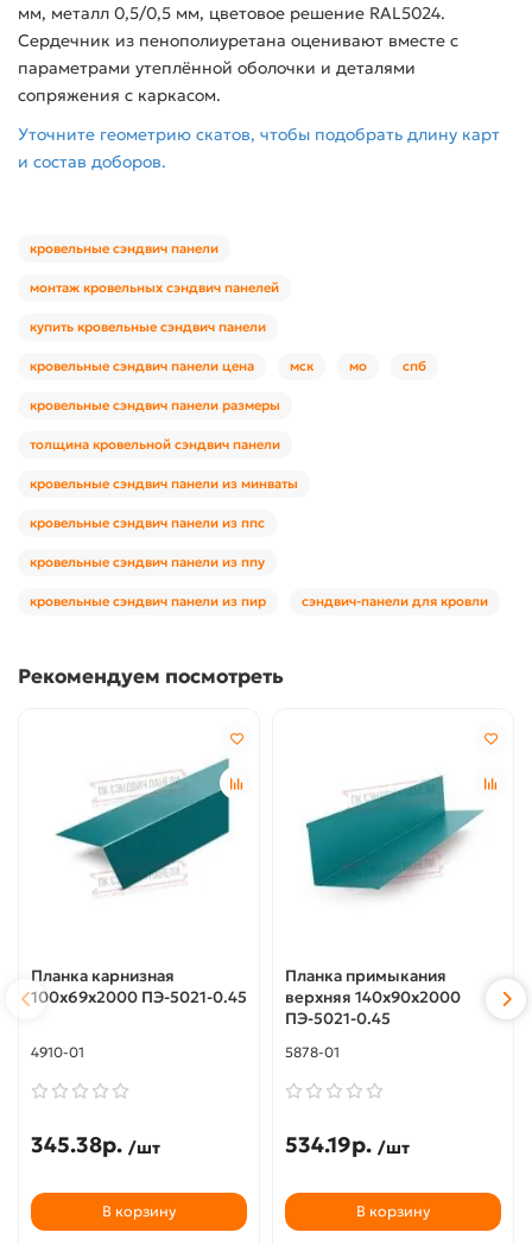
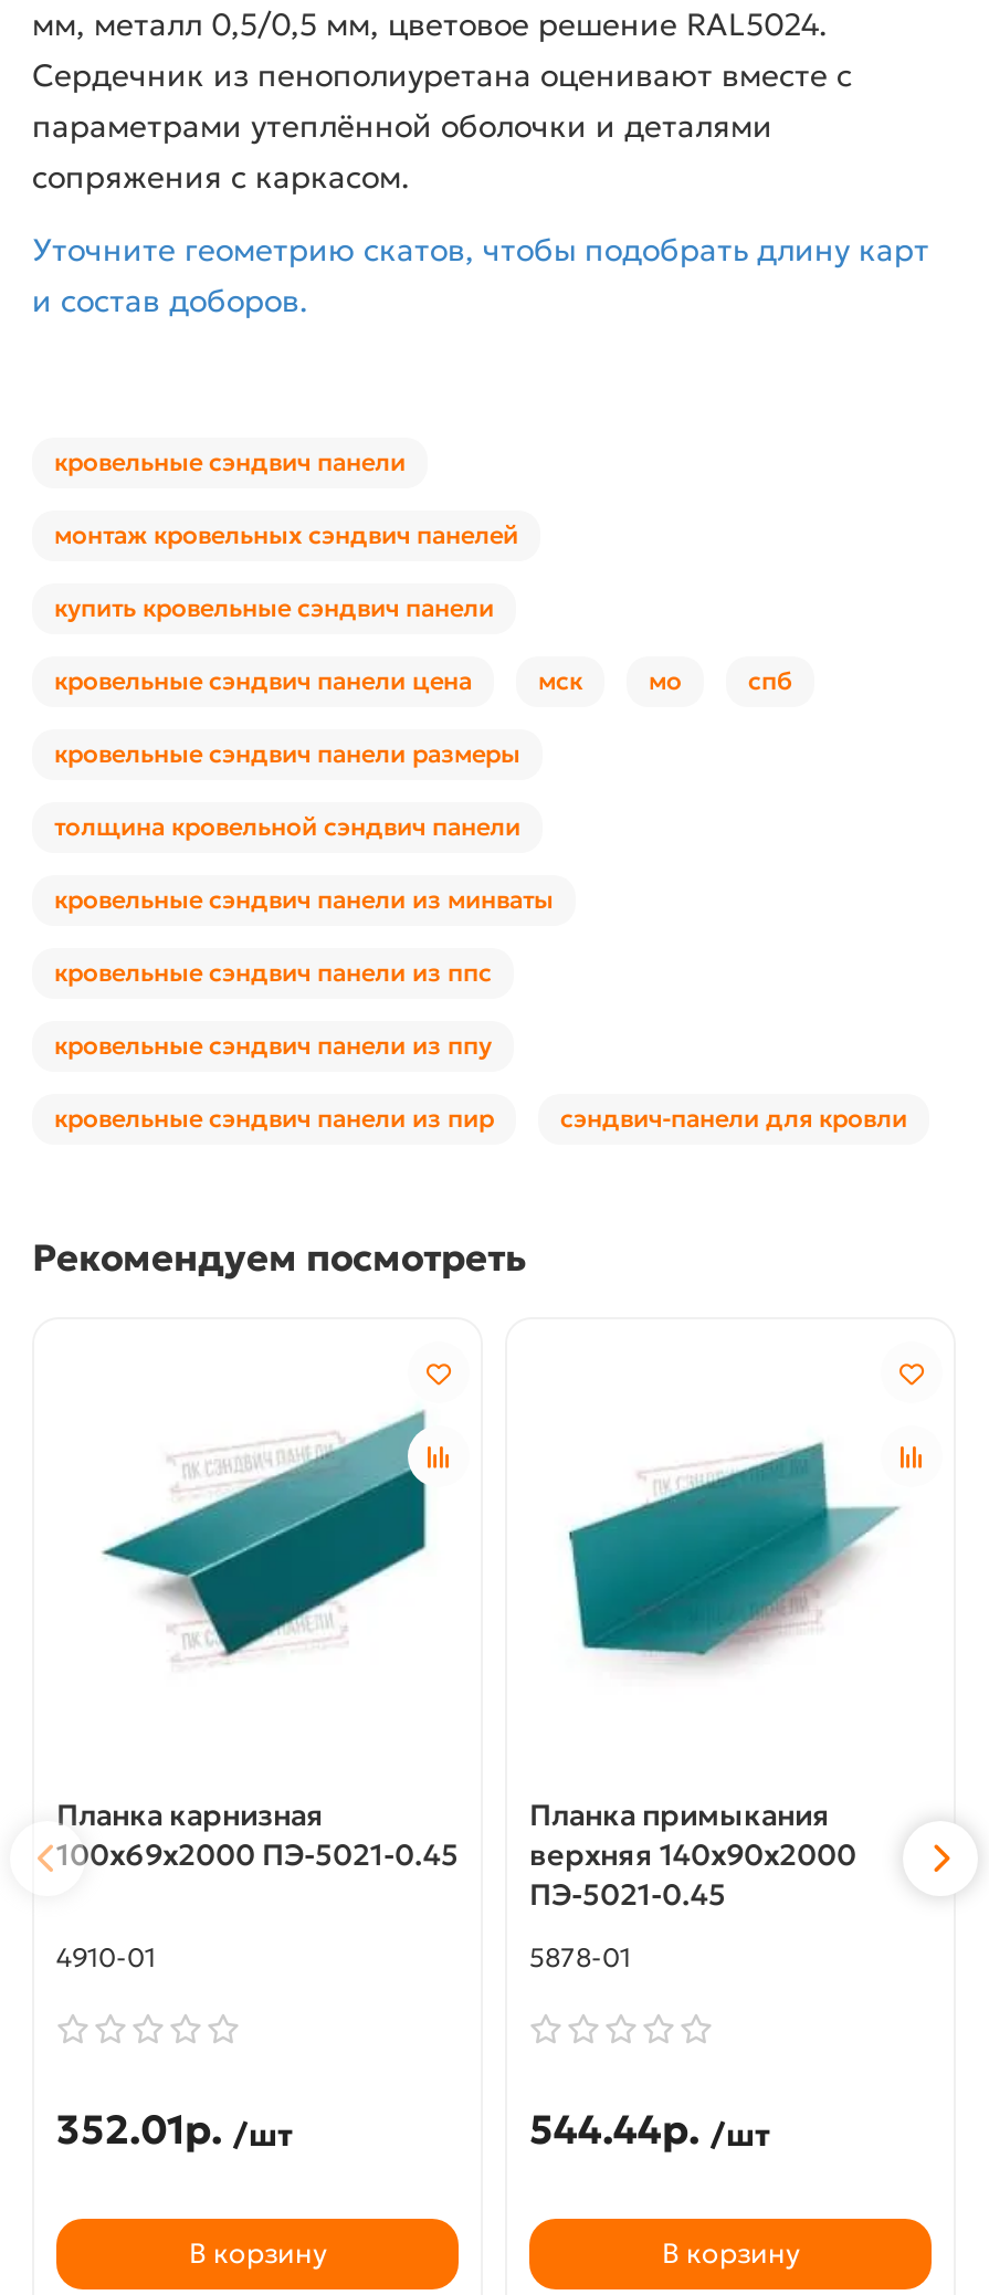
- 345.38р. /шт
+ 352.01р. /шт

- 534.19р. /шт
+ 544.44р. /шт
